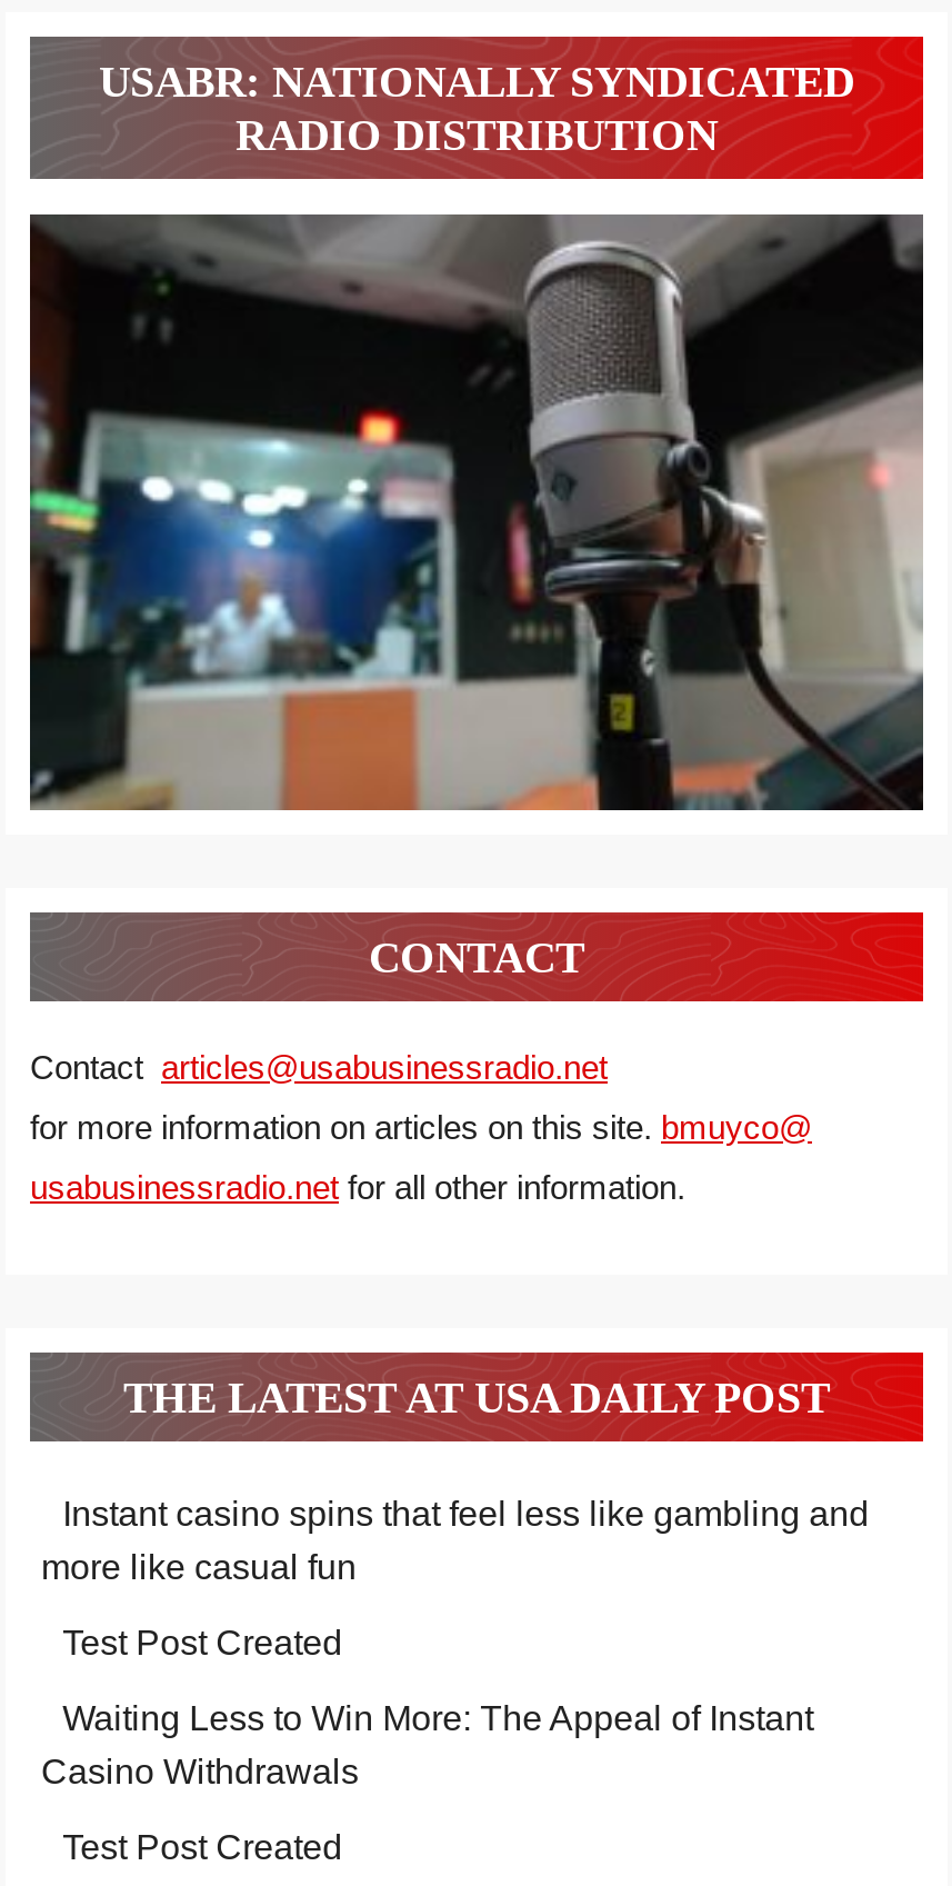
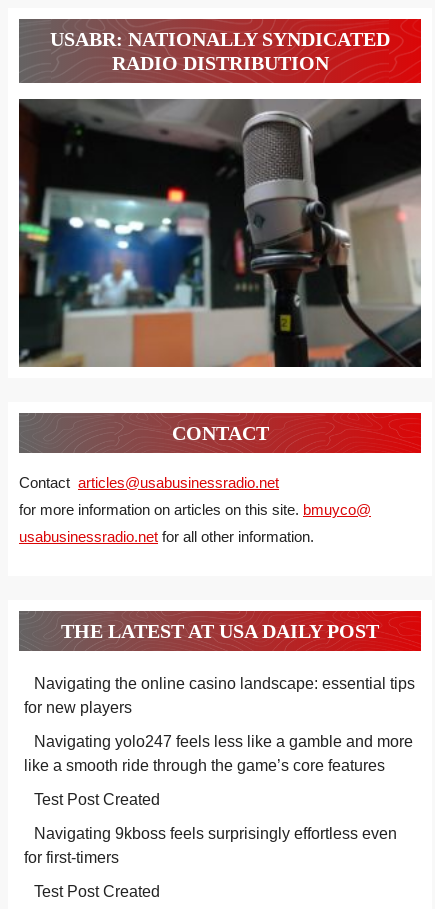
- Instant casino spins that feel less like gambling and
- more like casual fun
+ Navigating the online casino landscape: essential tips
+ for new players
+ Navigating yolo247 feels less like a gamble and more
+ like a smooth ride through the game’s core features

- Waiting Less to Win More: The Appeal of Instant
- Casino Withdrawals
+ Navigating 9kboss feels surprisingly effortless even
+ for first-timers
